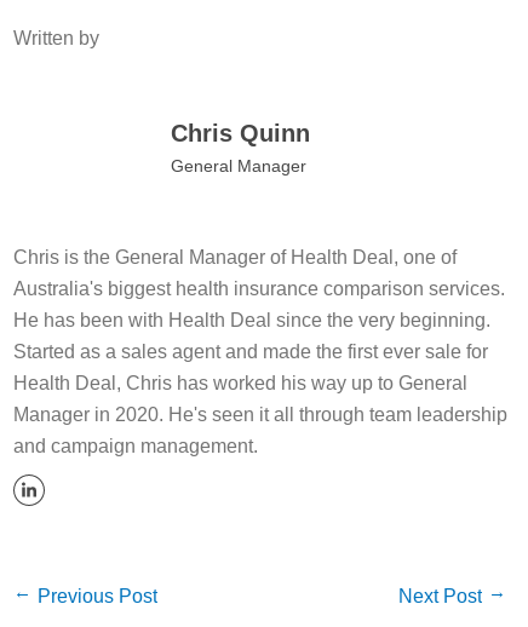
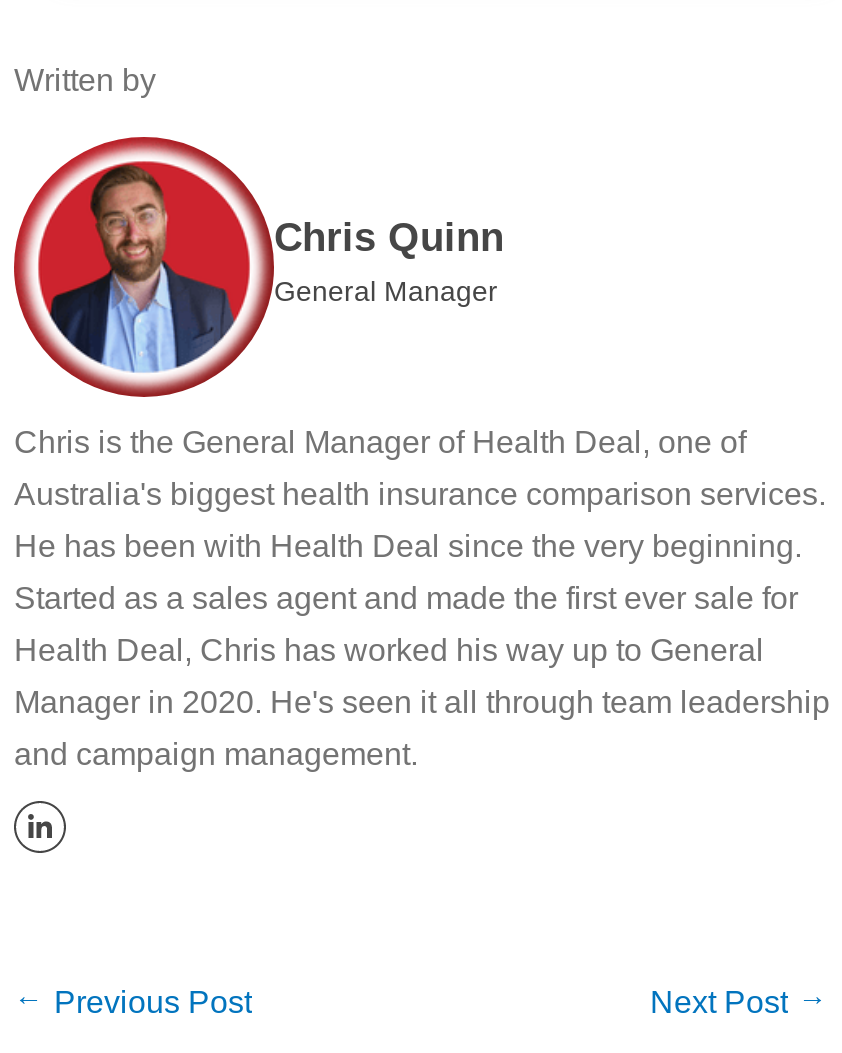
+ [image]
